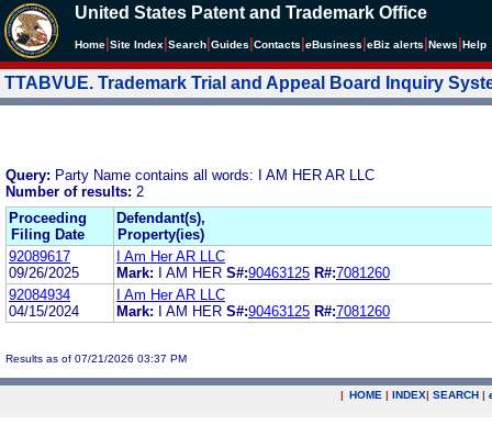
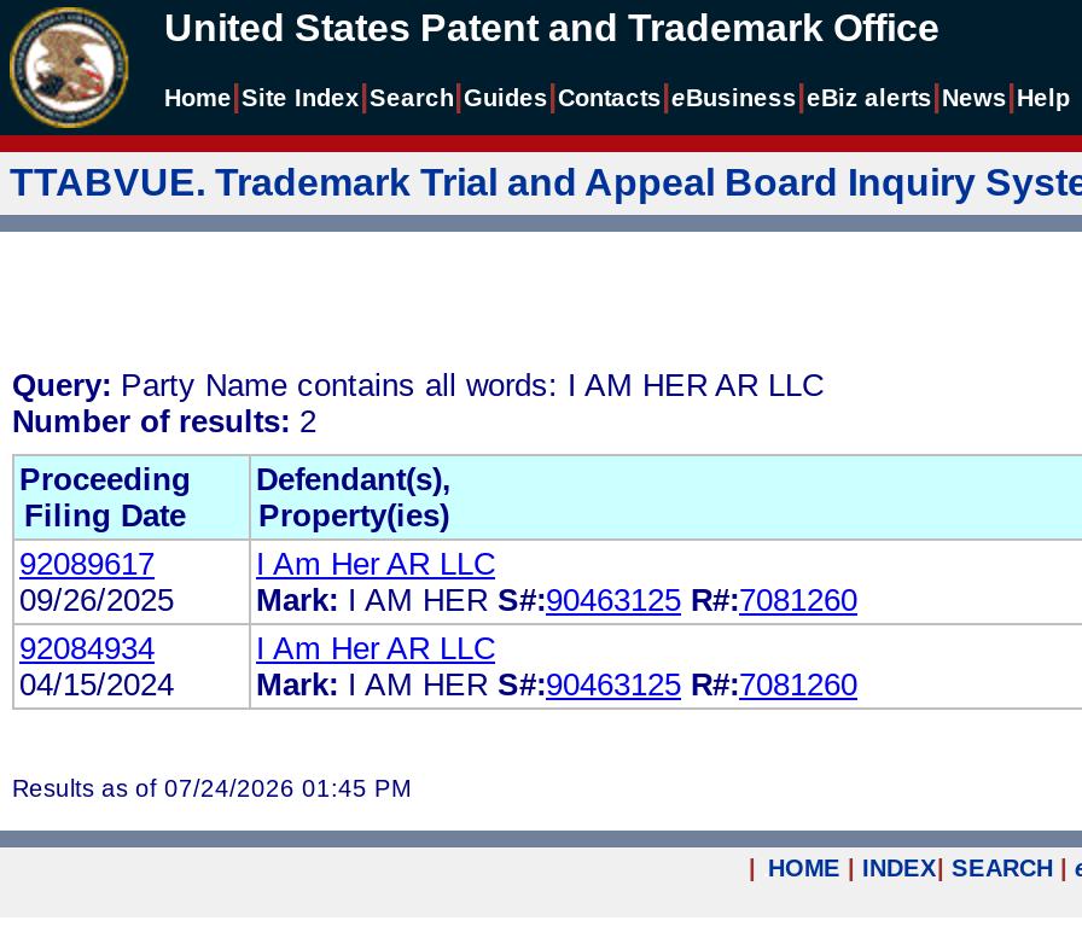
- Results as of 07/21/2026 03:37 PM
+ Results as of 07/24/2026 01:45 PM
